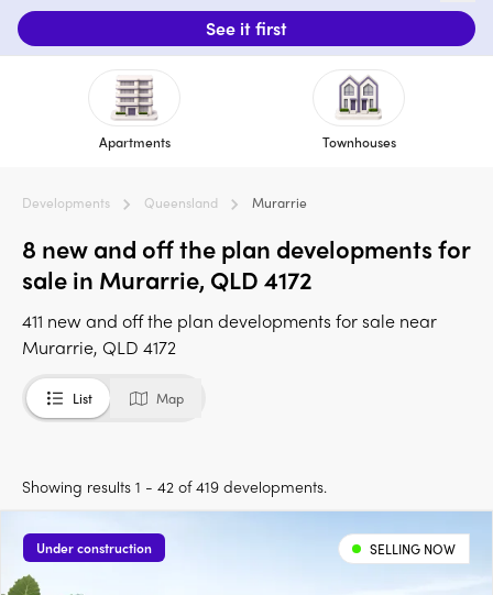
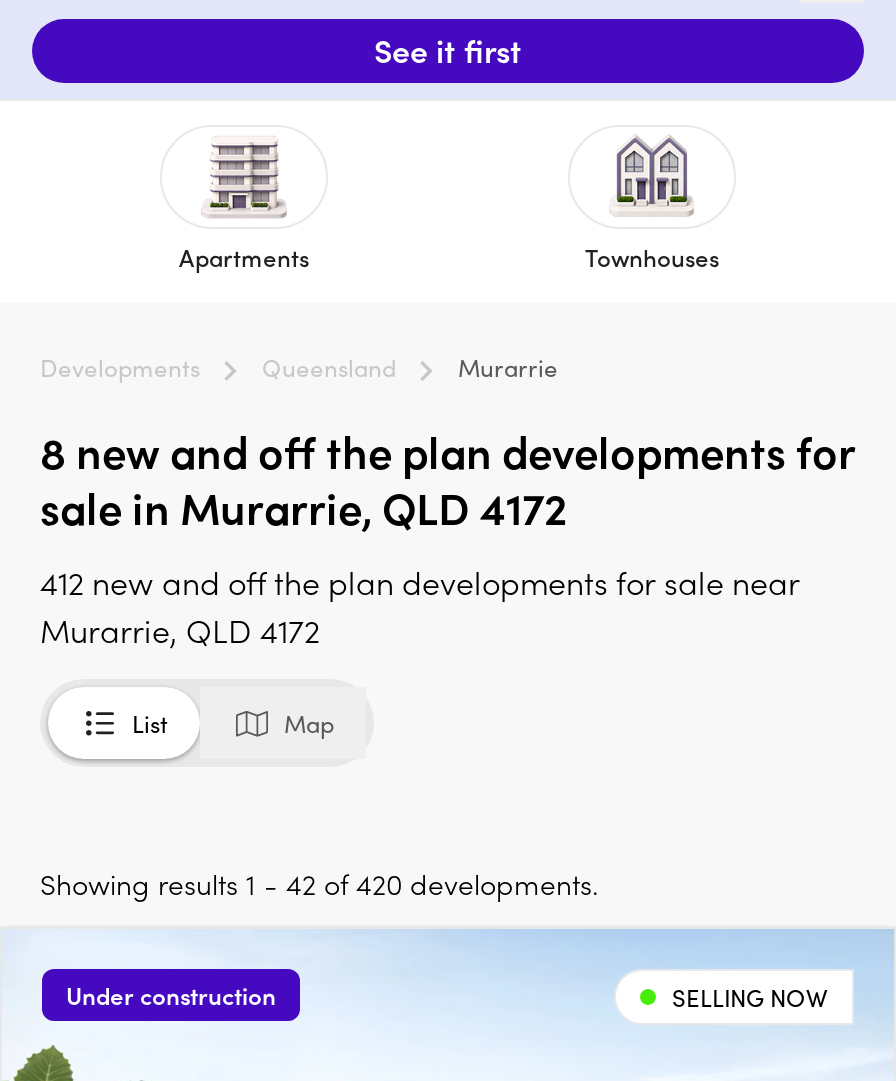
- 411 new and off the plan developments for sale near
+ 412 new and off the plan developments for sale near

- Showing results 1 - 42 of 419 developments.
+ Showing results 1 - 42 of 420 developments.
